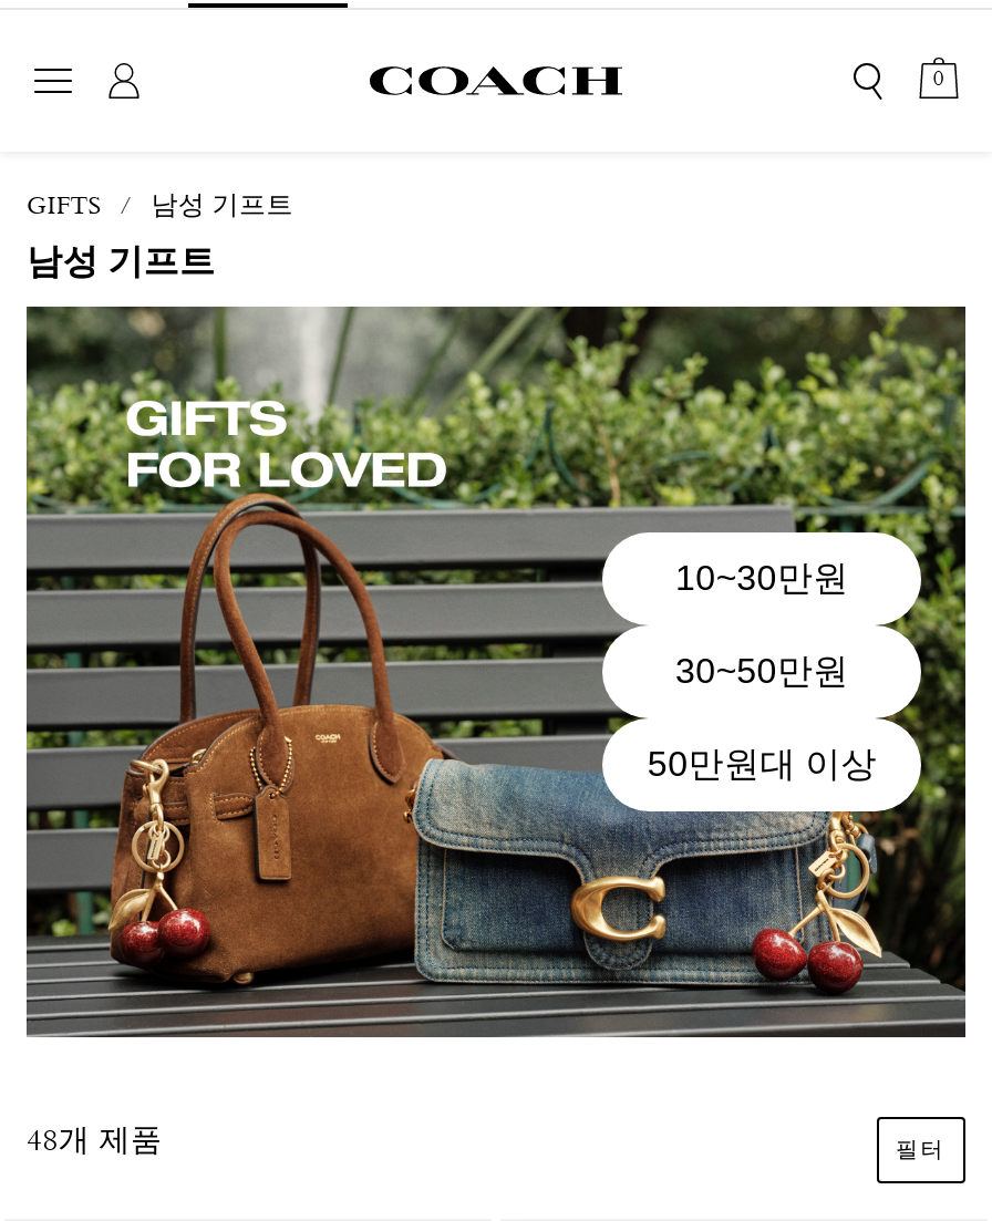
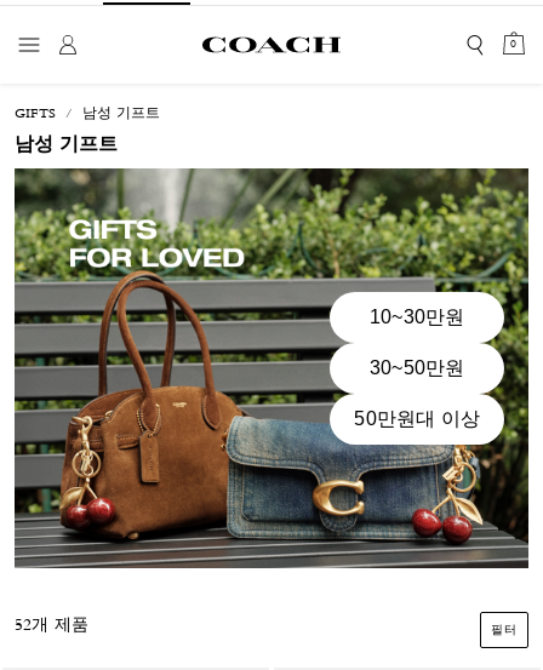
- 48개 제품
+ 52개 제품
